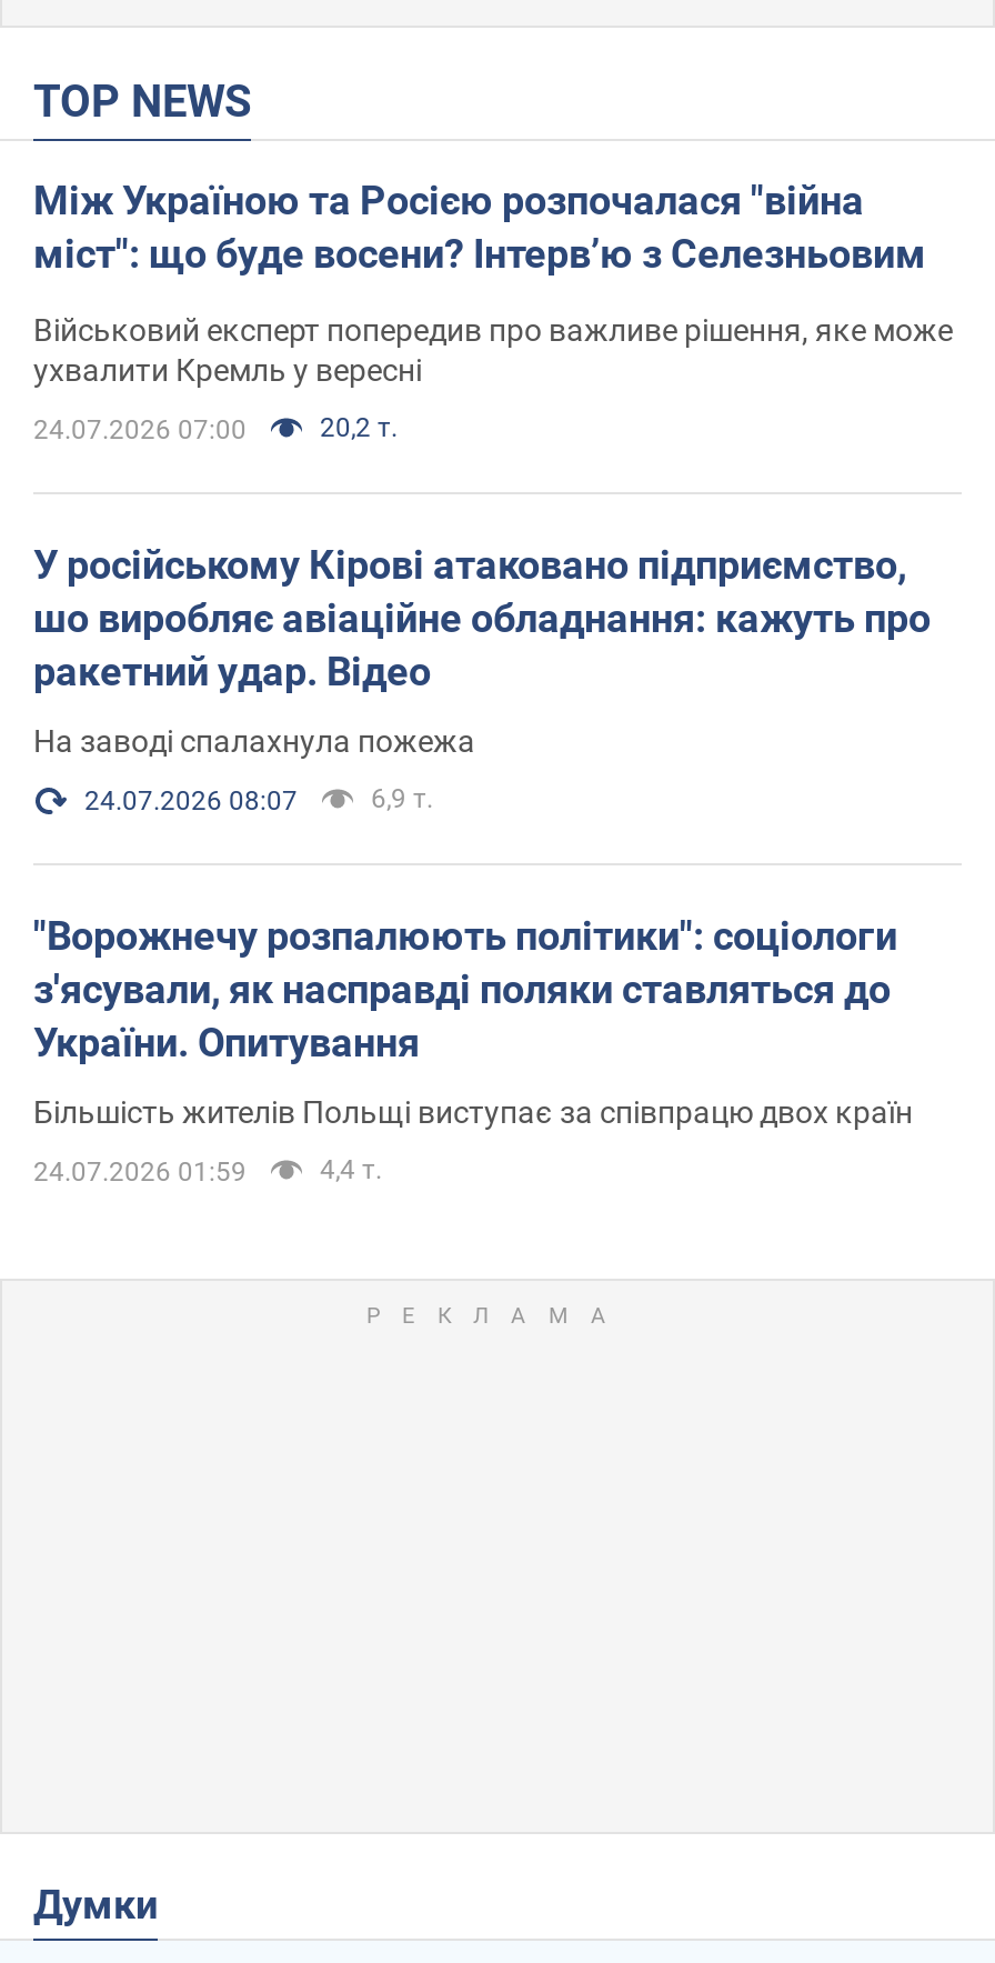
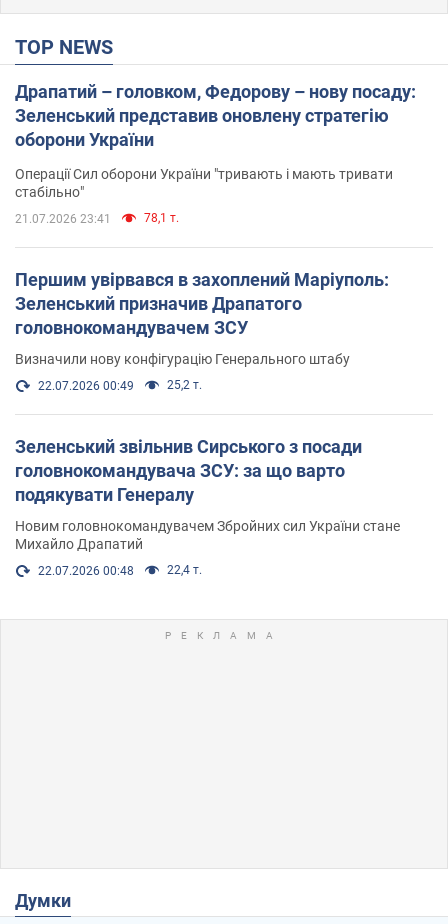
- Між Україною та Росією розпочалася "війна
- міст": що буде восени? Інтерв’ю з Селезньовим
+ Драпатий – головком, Федорову – нову посаду:
+ Зеленський представив оновлену стратегію
+ оборони України

- Військовий експерт попередив про важливе рішення, яке може
- ухвалити Кремль у вересні
+ Операції Сил оборони України "тривають і мають тривати
+ стабільно"

- 24.07.2026 07:00
- 20,2 т.
+ 21.07.2026 23:41
+ 78,1 т.

- У російському Кірові атаковано підприємство,
- шо виробляє авіаційне обладнання: кажуть про
- ракетний удар. Відео
+ Першим увірвався в захоплений Маріуполь:
+ Зеленський призначив Драпатого
+ головнокомандувачем ЗСУ

- На заводі спалахнула пожежа
+ Визначили нову конфігурацію Генерального штабу

- 24.07.2026 08:07
- 6,9 т.
+ 22.07.2026 00:49
+ 25,2 т.

- "Ворожнечу розпалюють політики": соціологи
- з'ясували, як насправді поляки ставляться до
- України. Опитування
+ Зеленський звільнив Сирського з посади
+ головнокомандувача ЗСУ: за що варто
+ подякувати Генералу

- Більшість жителів Польщі виступає за співпрацю двох країн
+ Новим головнокомандувачем Збройних сил України стане
+ Михайло Драпатий

- 24.07.2026 01:59
- 4,4 т.
+ 22.07.2026 00:48
+ 22,4 т.
